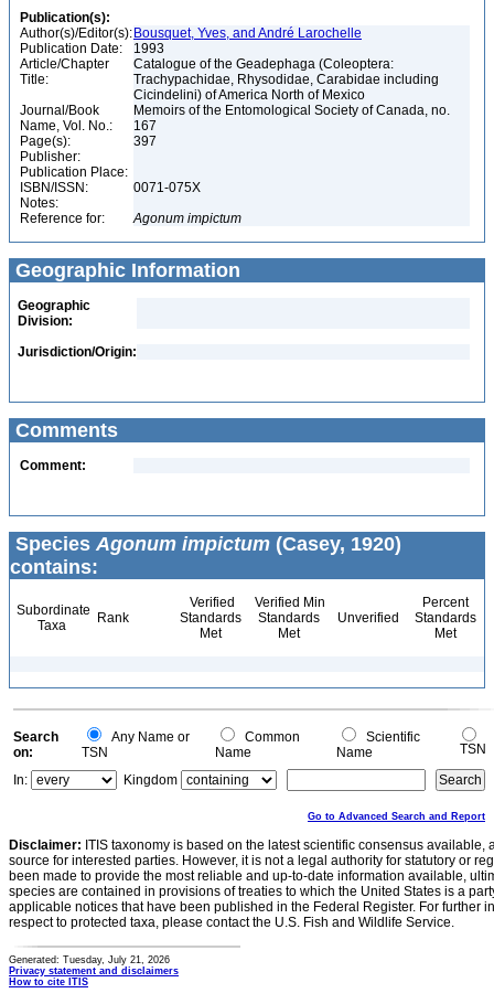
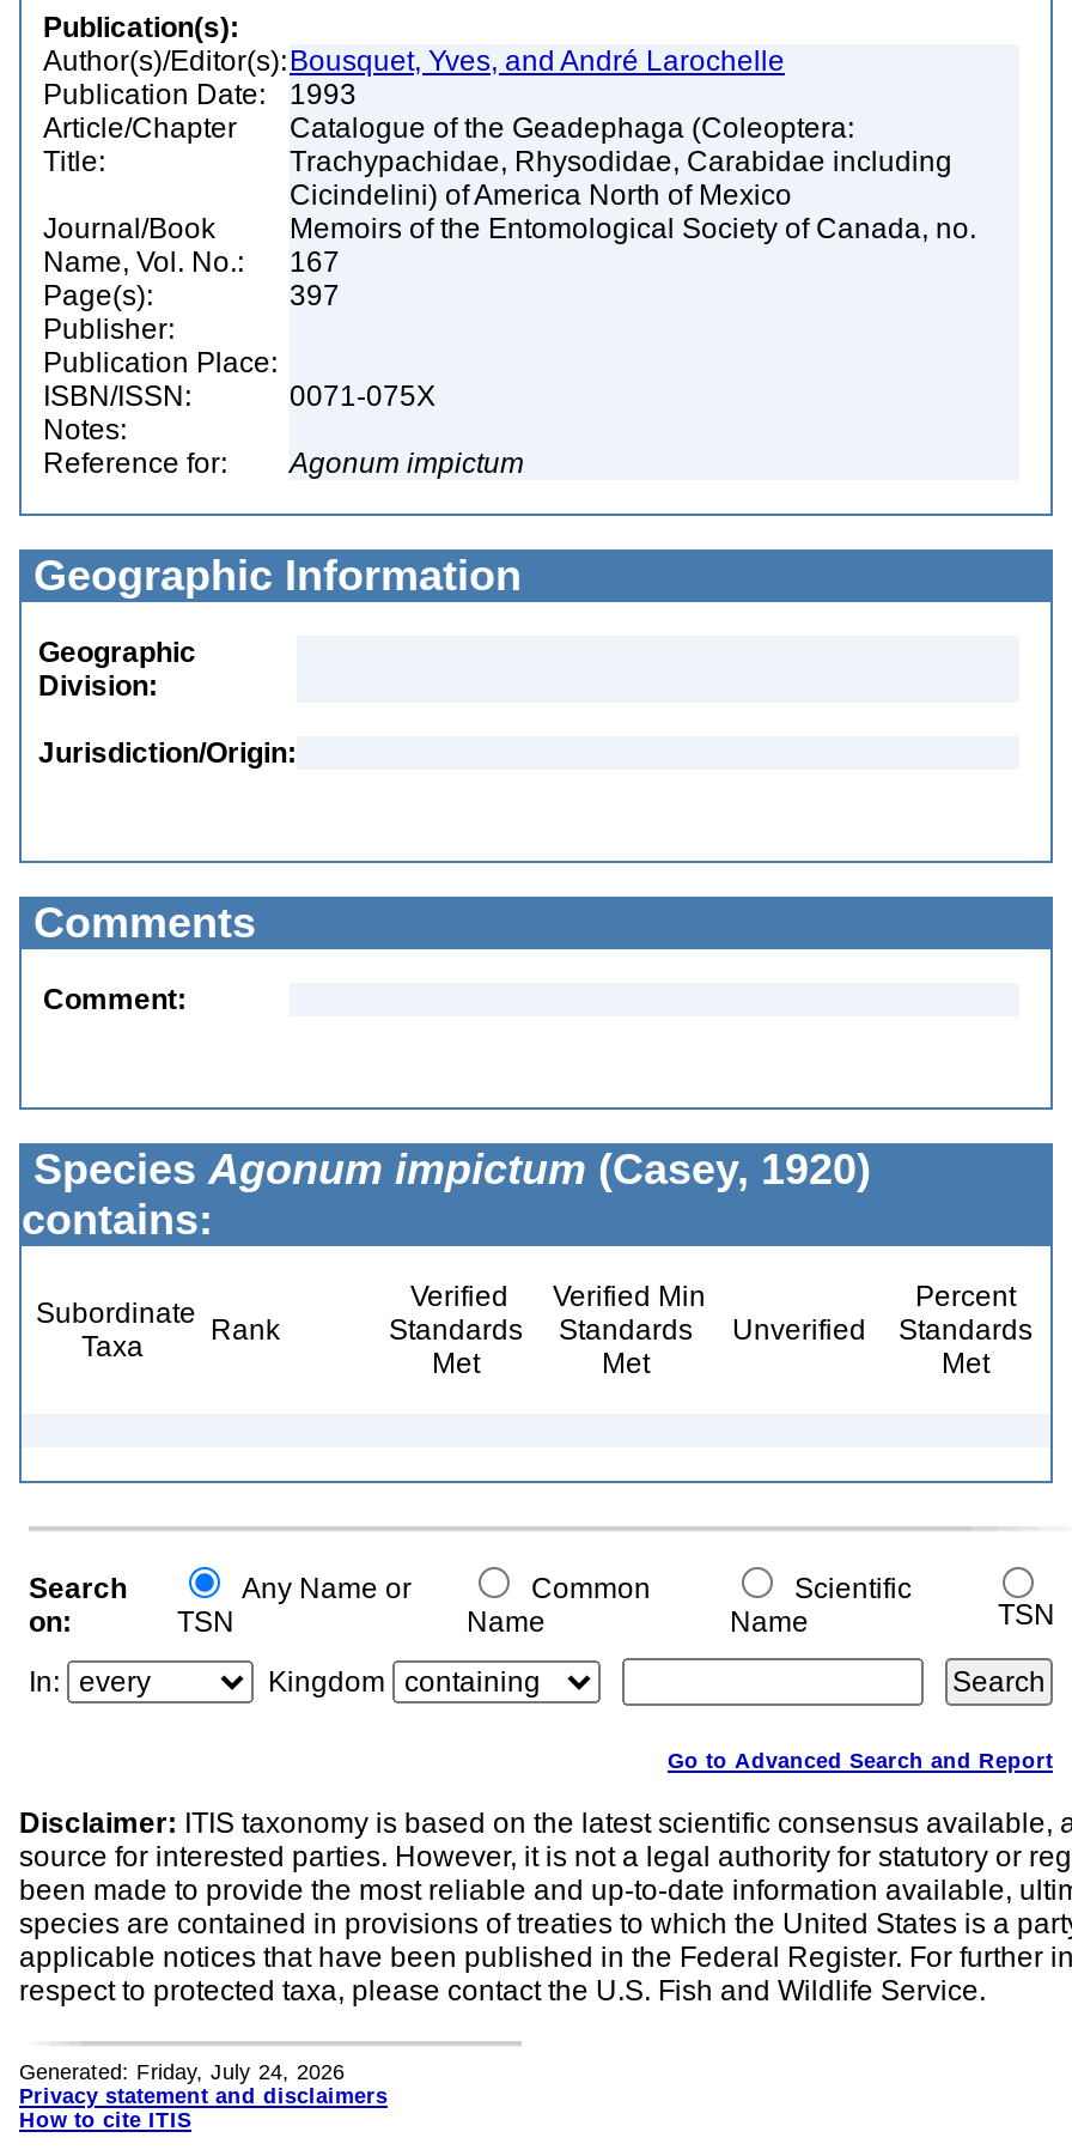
- Generated: Tuesday, July 21, 2026
+ Generated: Friday, July 24, 2026
